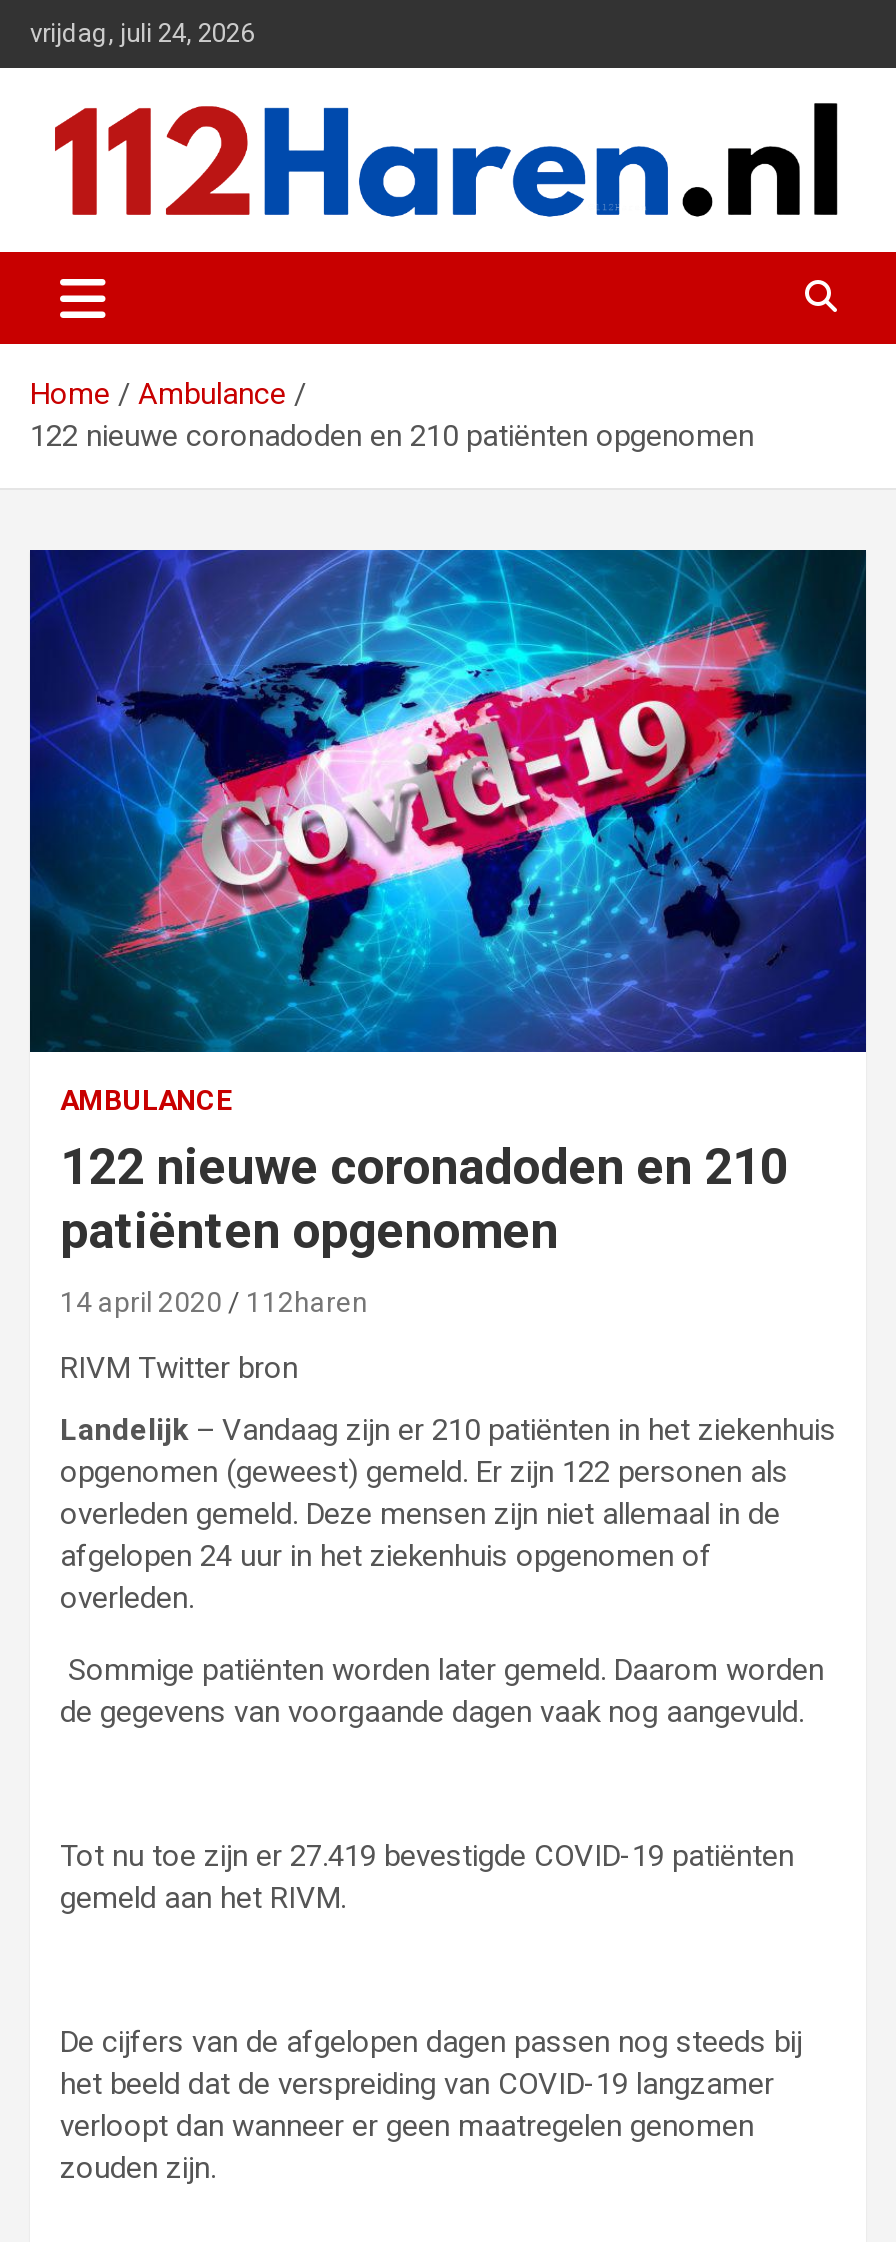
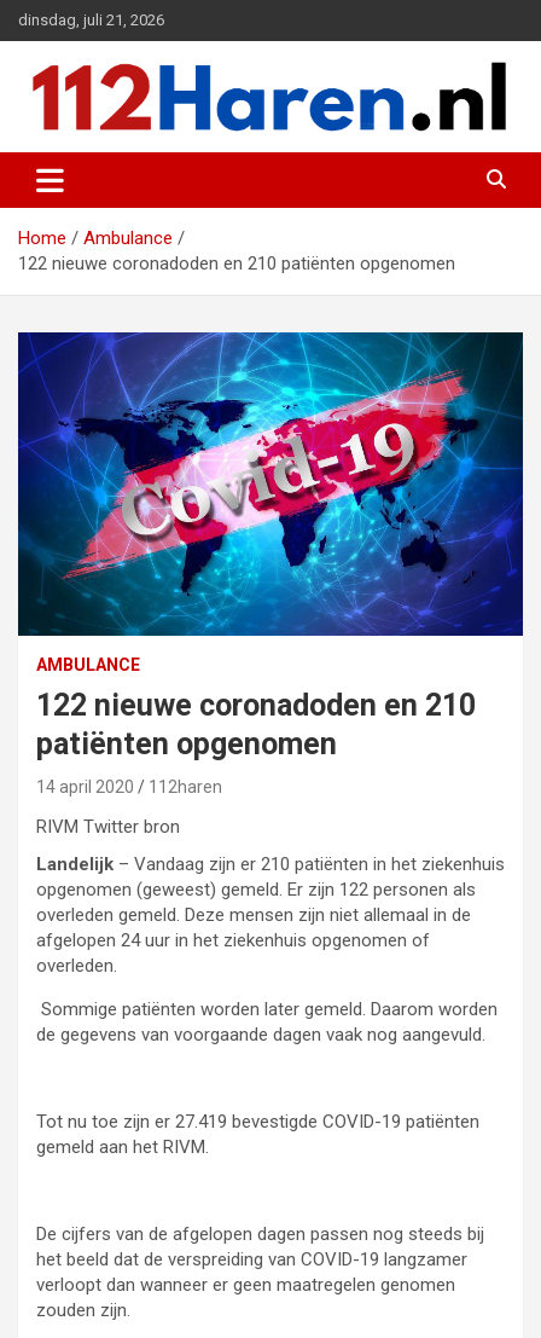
- vrijdag, juli 24, 2026
+ dinsdag, juli 21, 2026
